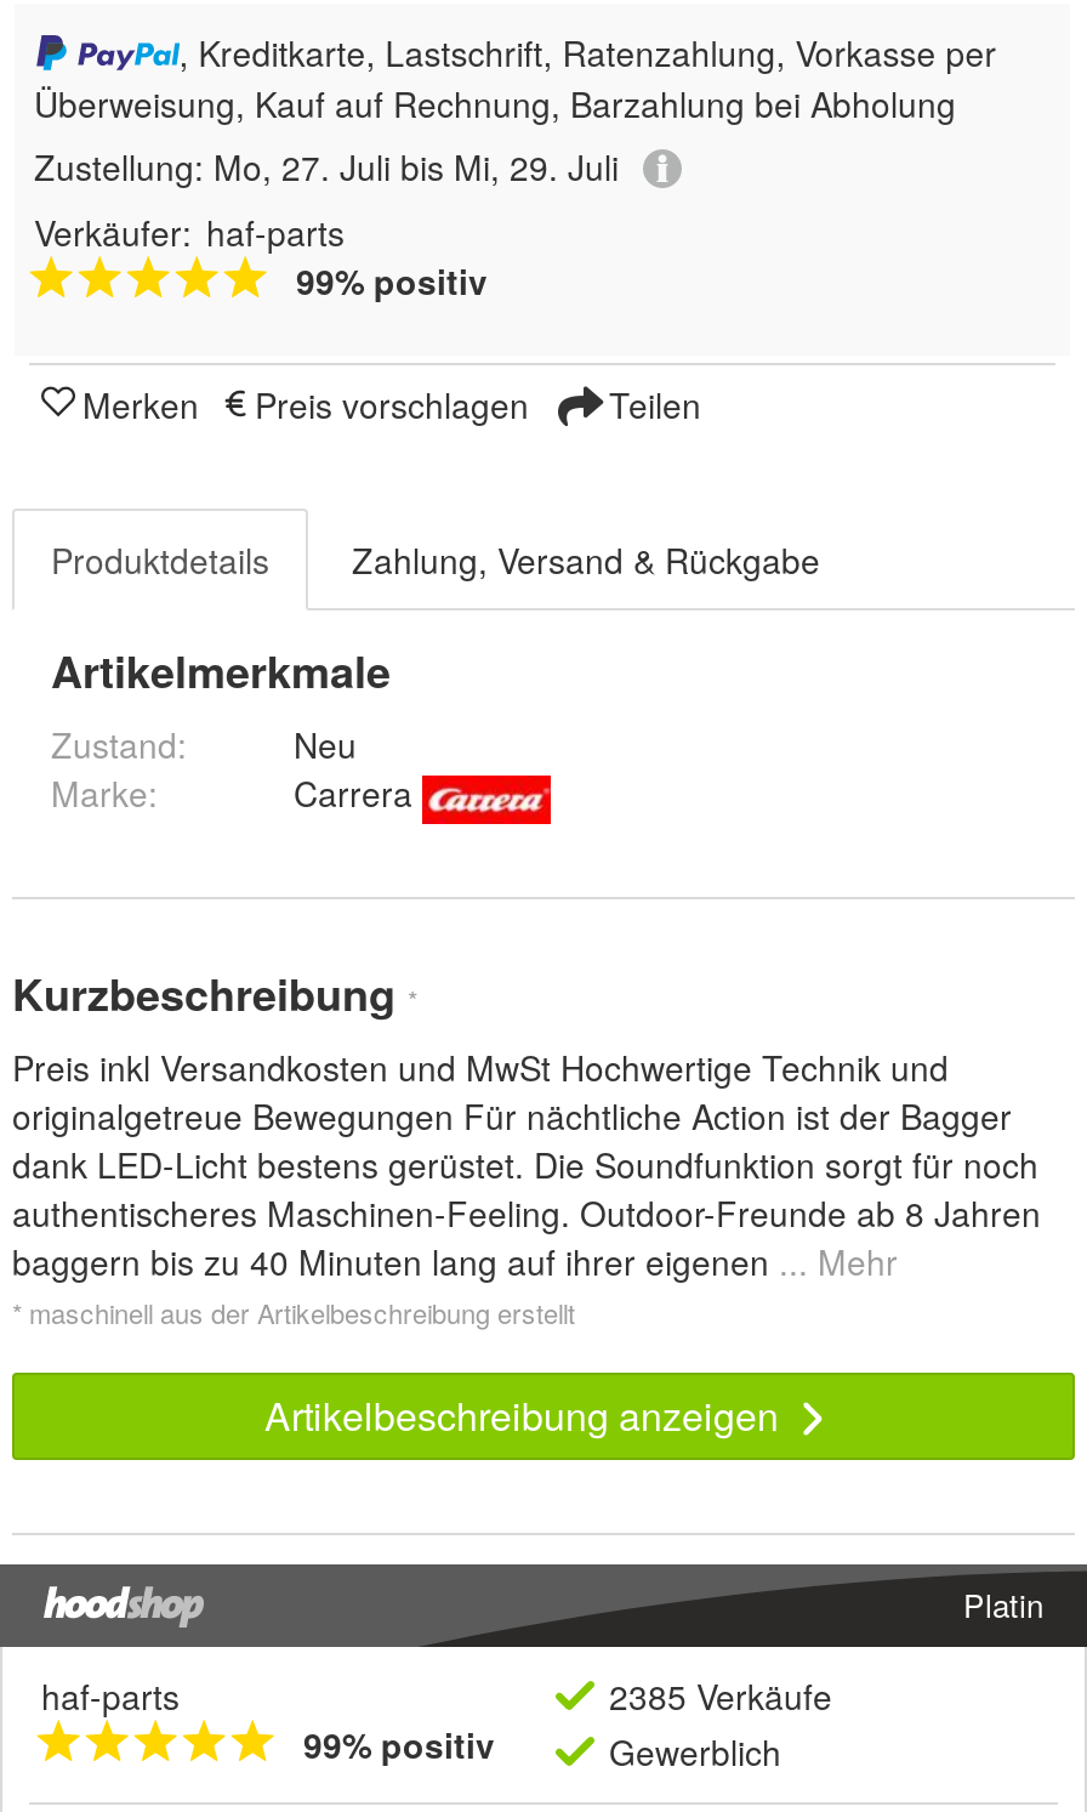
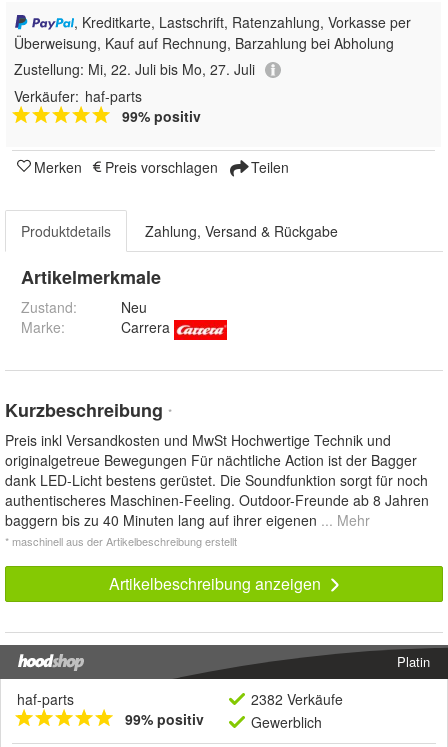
- Zustellung: Mo, 27. Juli bis Mi, 29. Juli
+ Zustellung: Mi, 22. Juli bis Mo, 27. Juli

- 2385 Verkäufe
+ 2382 Verkäufe
